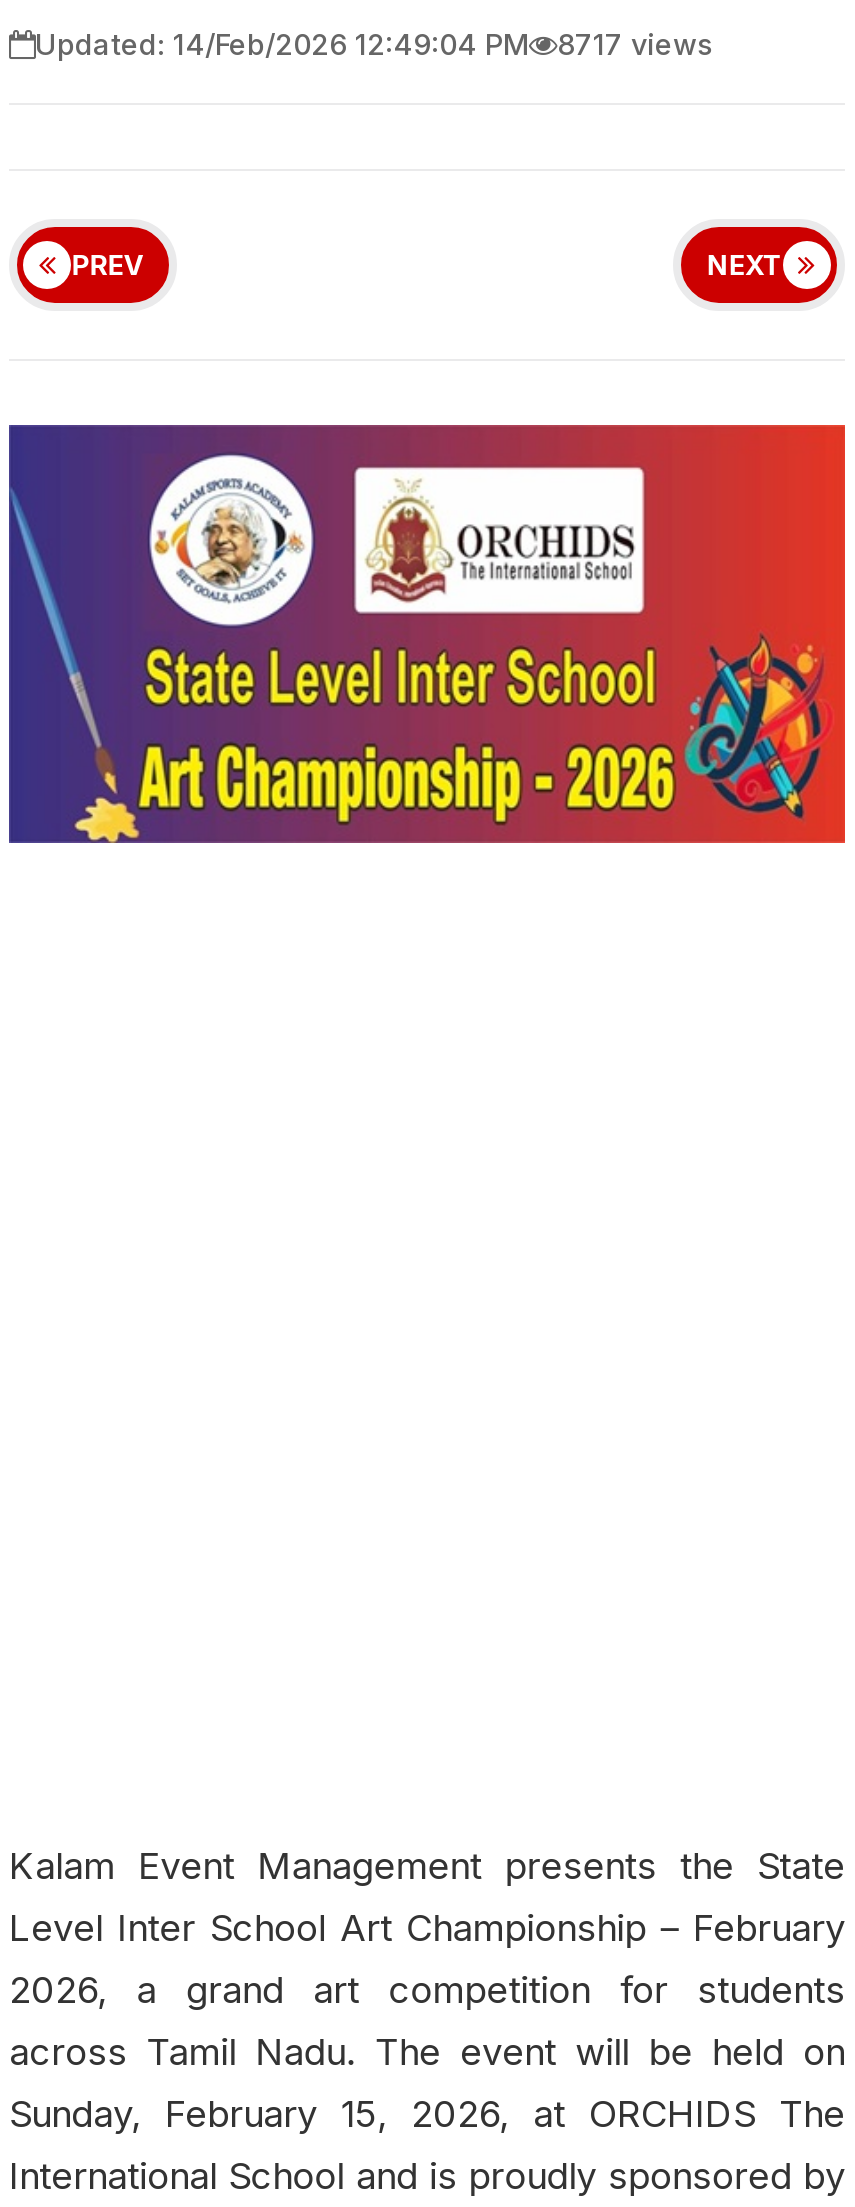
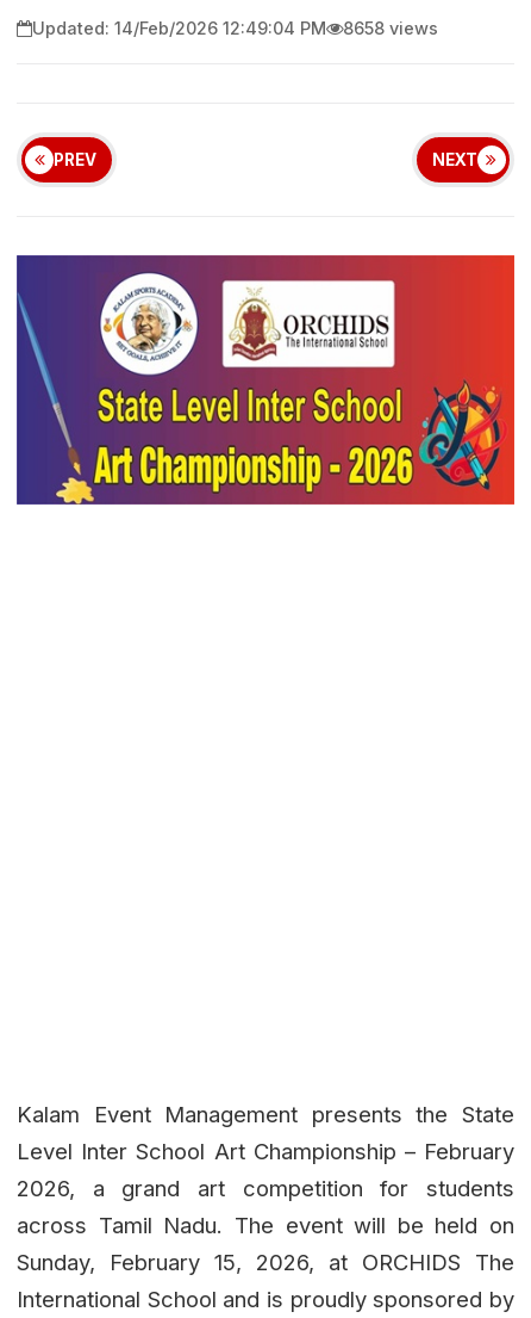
- Updated: 14/Feb/2026 12:49:04 PM 8717 views
+ Updated: 14/Feb/2026 12:49:04 PM 8658 views
